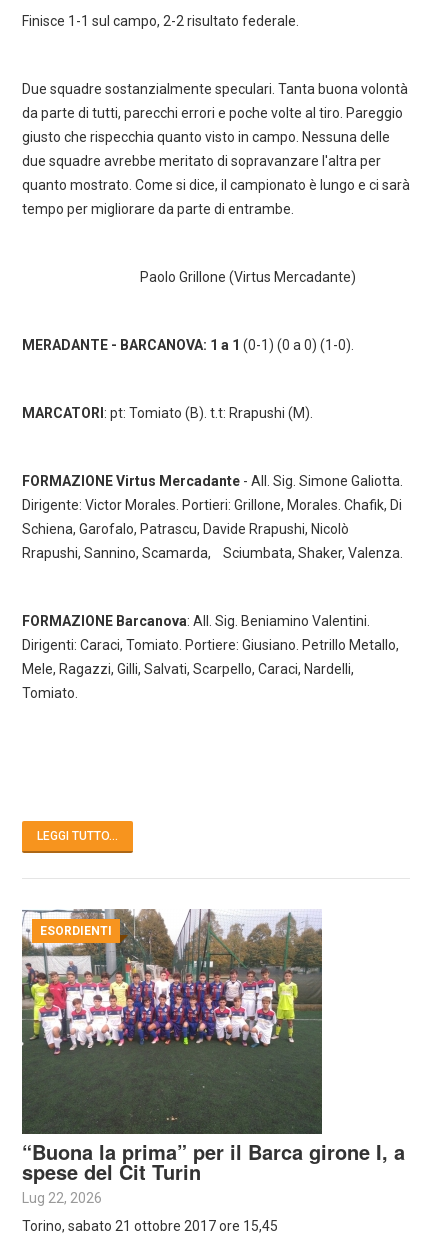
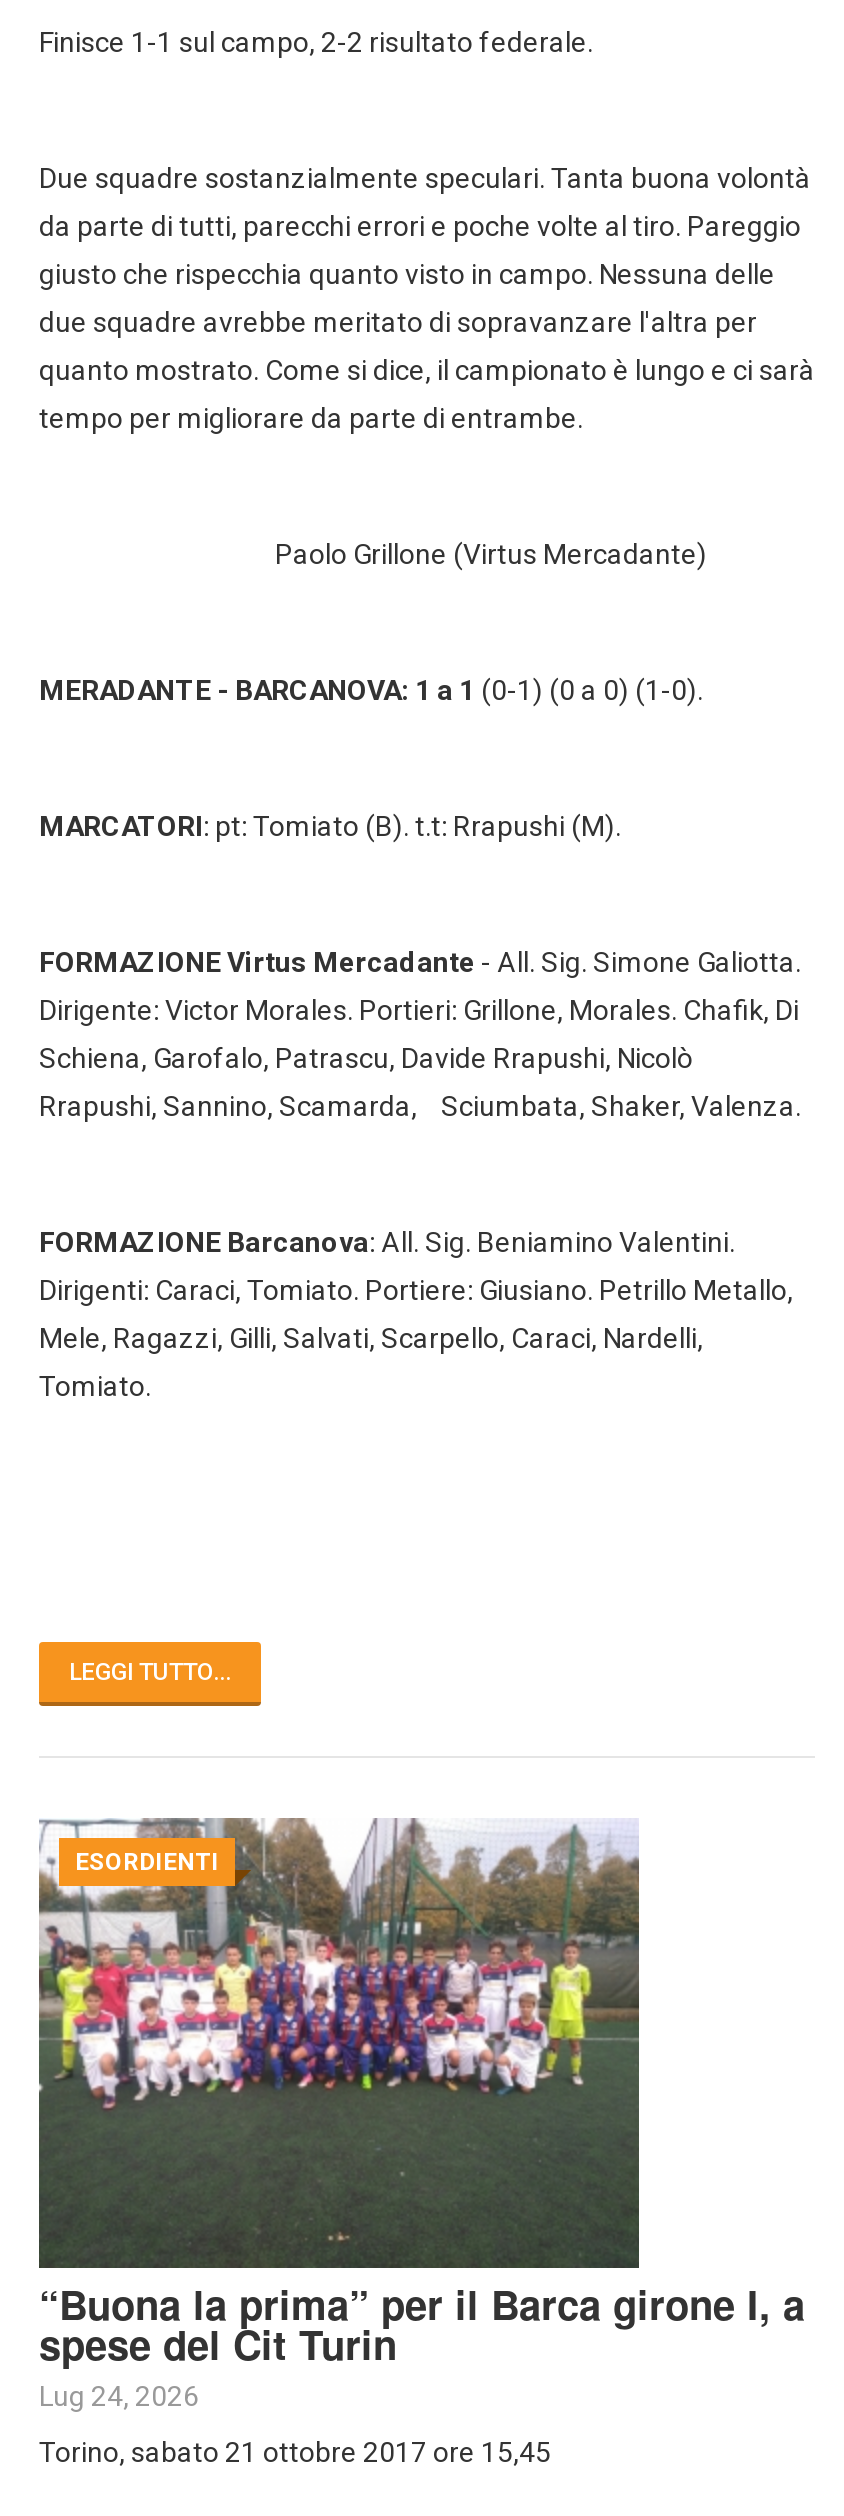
- Lug 22, 2026
+ Lug 24, 2026
